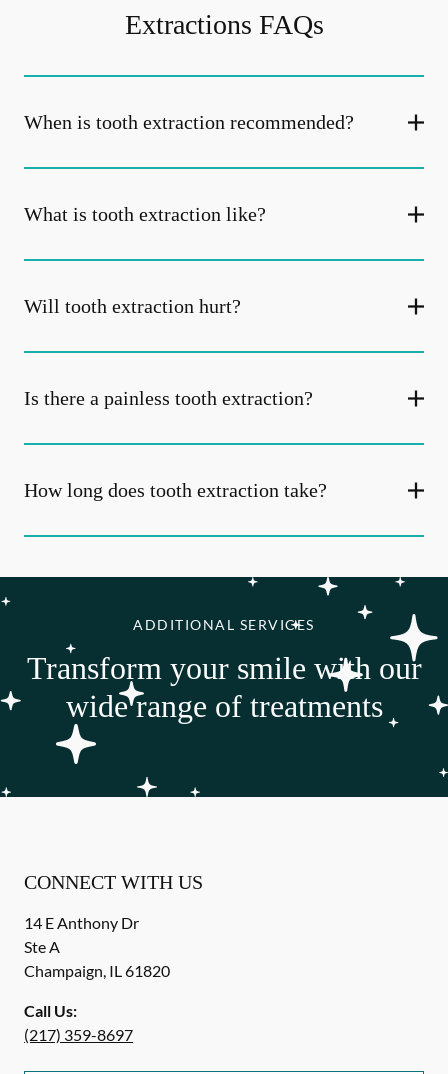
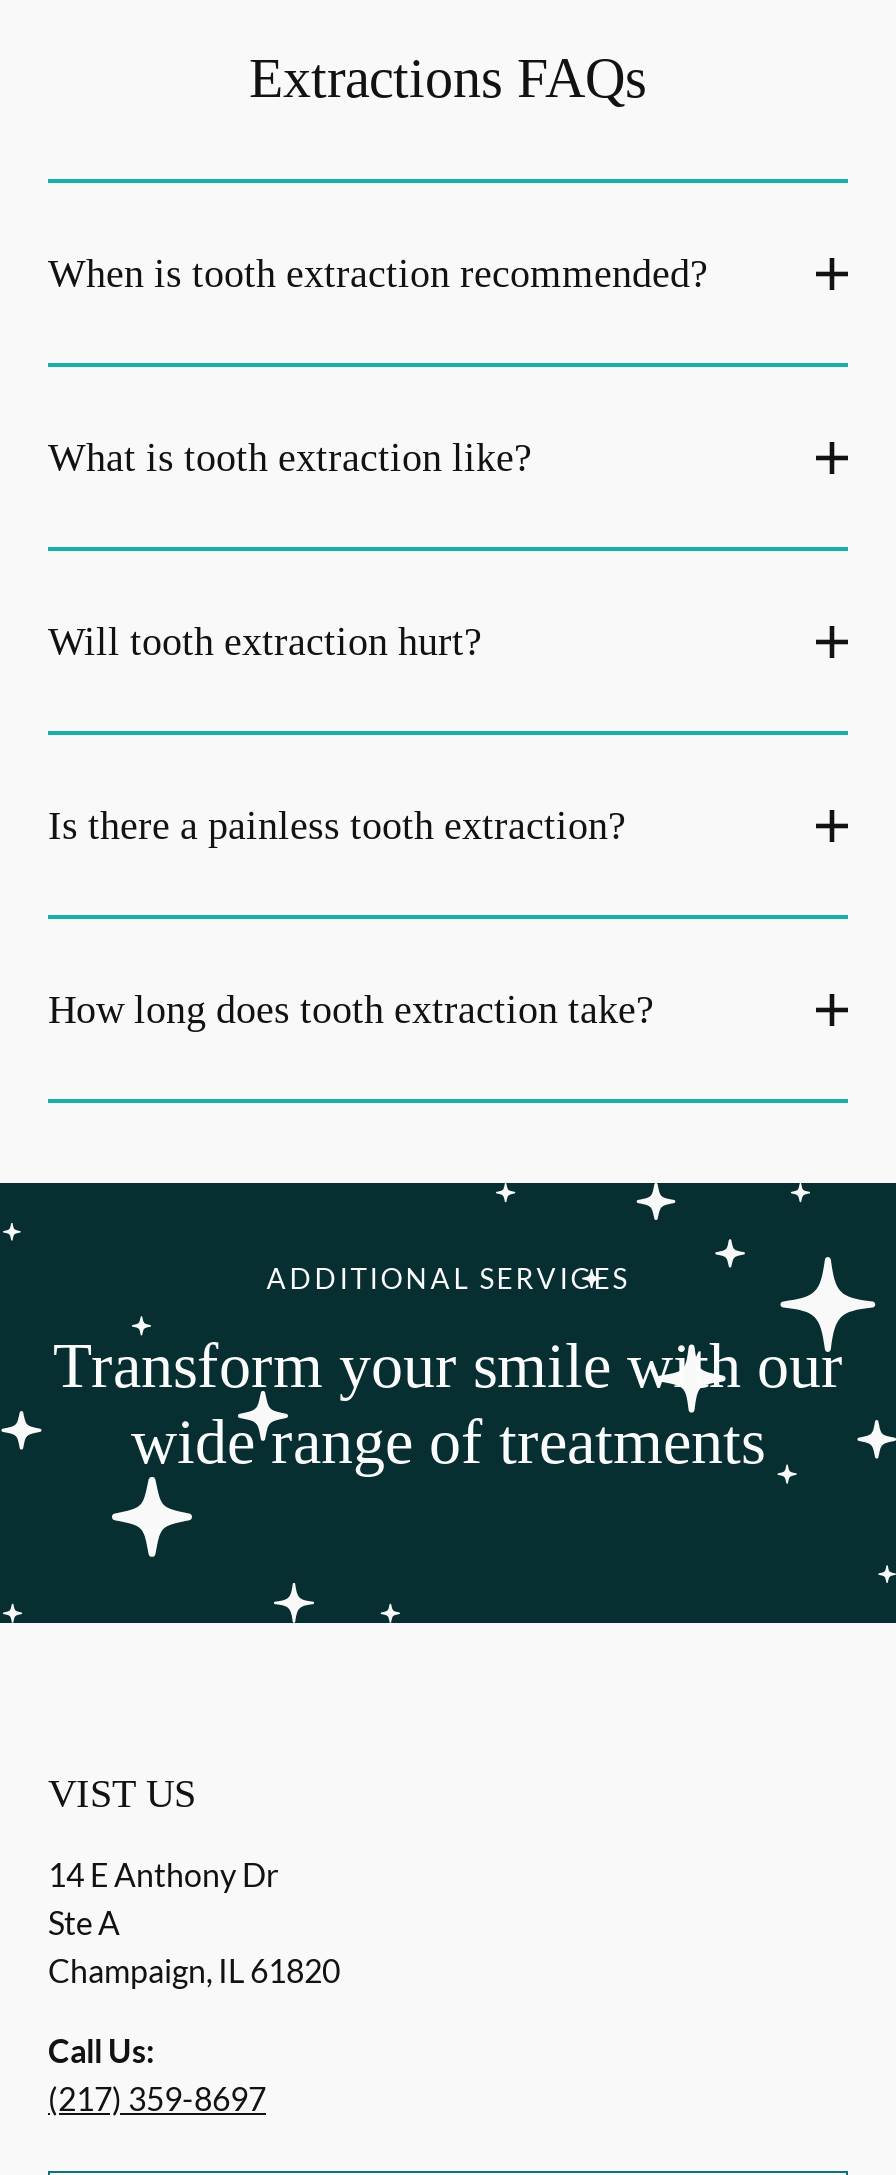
- CONNECT WITH US
+ VIST US
